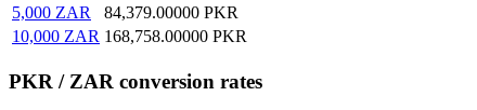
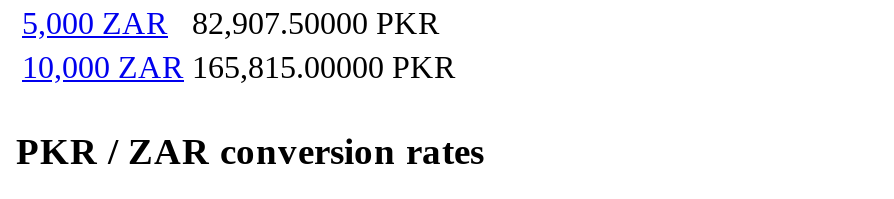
- 5,000 ZAR 84,379.00000 PKR
+ 5,000 ZAR 82,907.50000 PKR

- 10,000 ZAR 168,758.00000 PKR
+ 10,000 ZAR 165,815.00000 PKR
